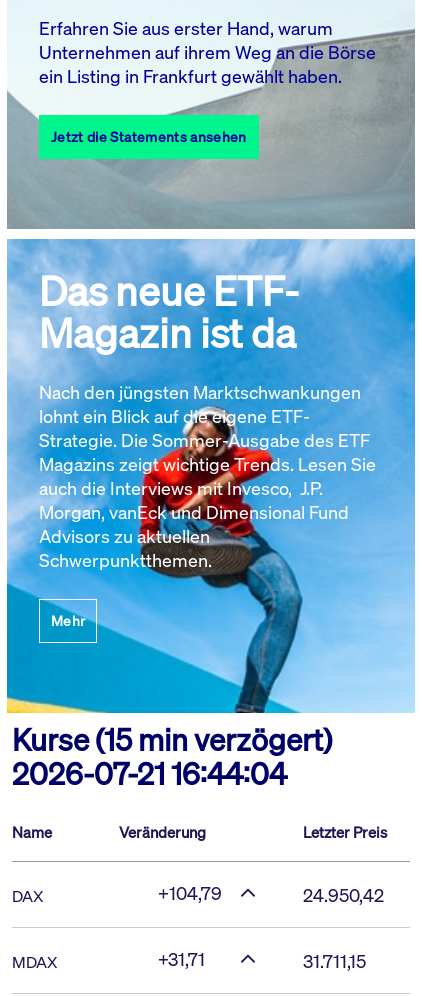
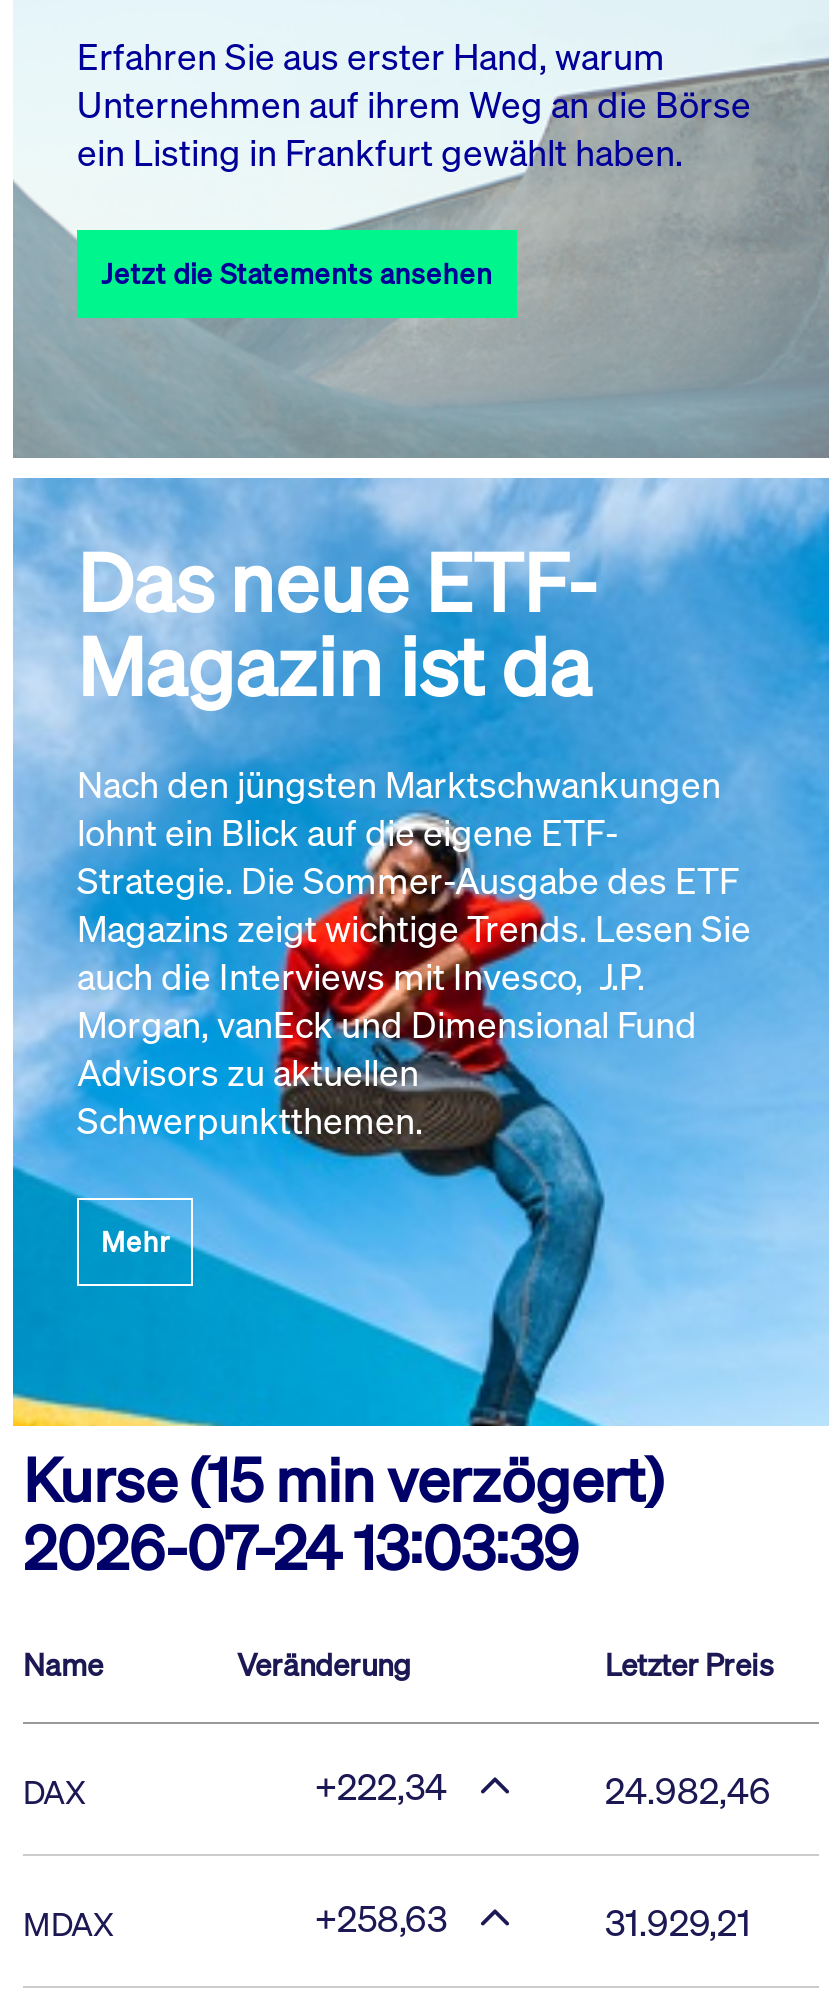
- 2026-07-21 16:44:04
+ 2026-07-24 13:03:39

- +104,79
+ +222,34

- 24.950,42
+ 24.982,46

- +31,71
+ +258,63

- 31.711,15
+ 31.929,21
